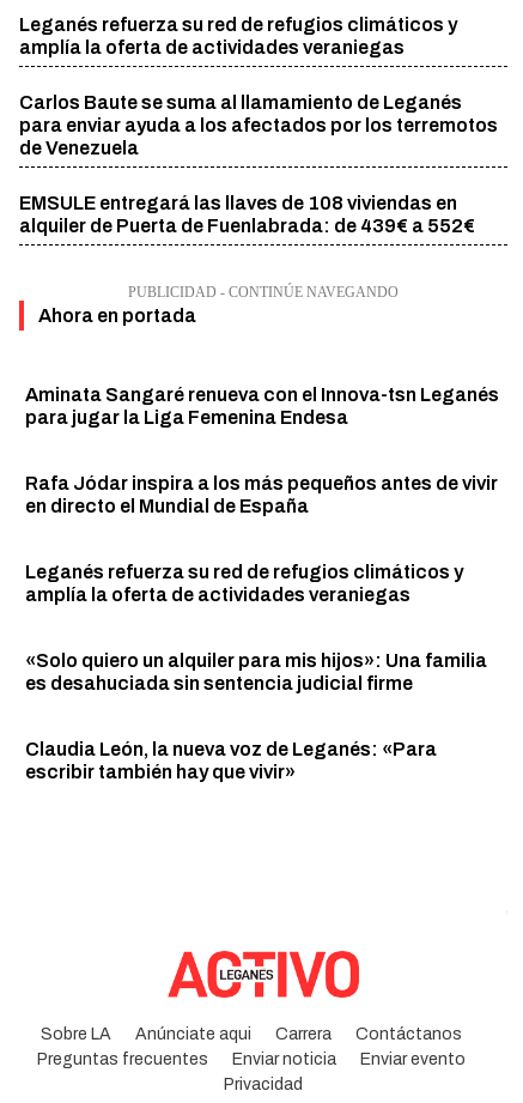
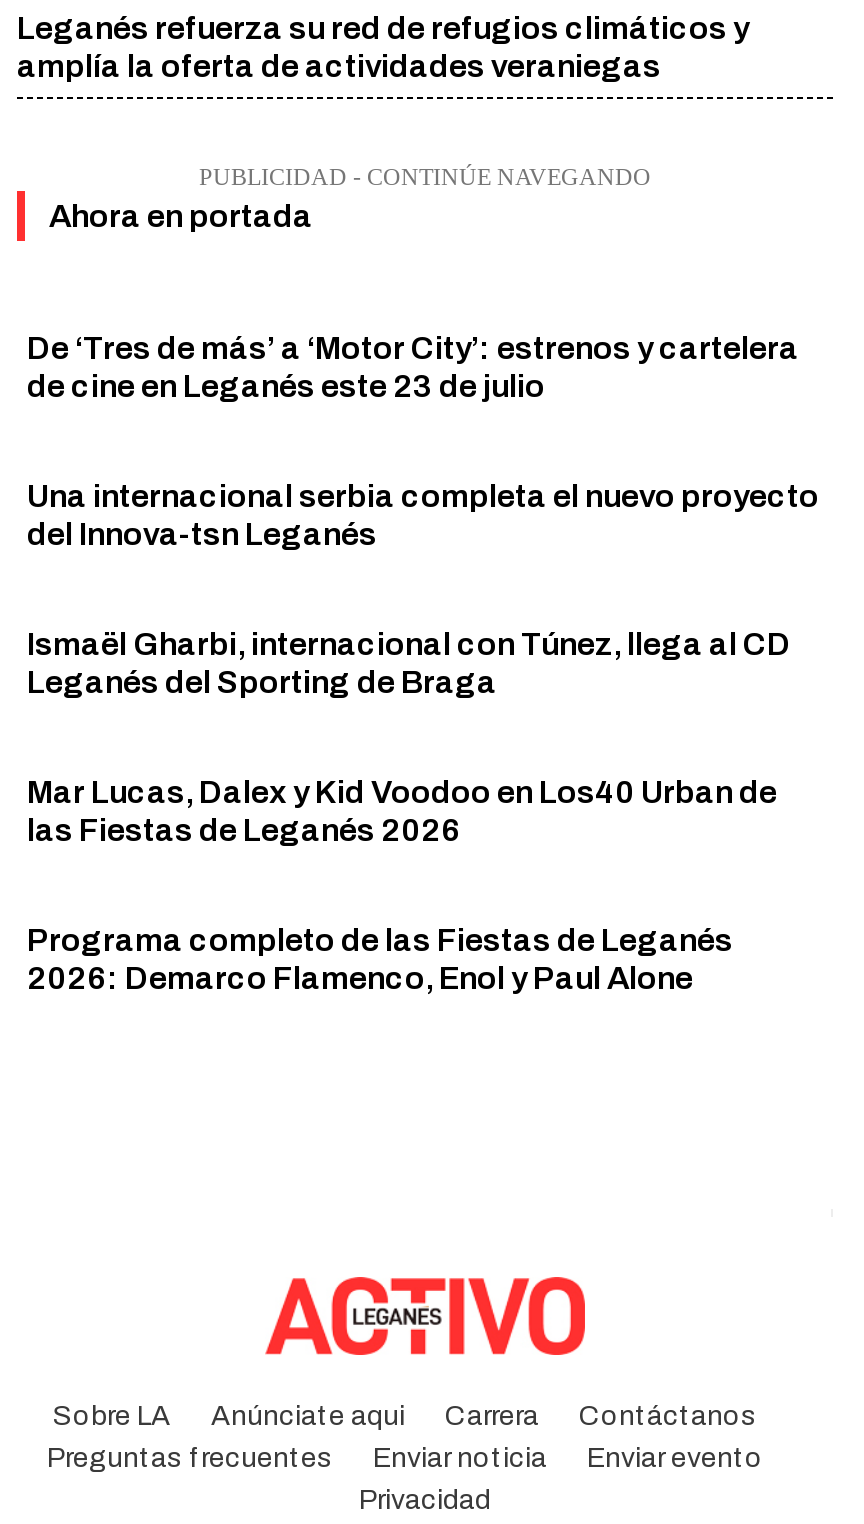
- Carlos Baute se suma al llamamiento de Leganés
- para enviar ayuda a los afectados por los terremotos
- de Venezuela
- EMSULE entregará las llaves de 108 viviendas en
- alquiler de Puerta de Fuenlabrada: de 439€ a 552€

- Aminata Sangaré renueva con el Innova-tsn Leganés
- para jugar la Liga Femenina Endesa
+ De ‘Tres de más’ a ‘Motor City’: estrenos y cartelera
+ de cine en Leganés este 23 de julio

- Rafa Jódar inspira a los más pequeños antes de vivir
- en directo el Mundial de España
+ Una internacional serbia completa el nuevo proyecto
+ del Innova-tsn Leganés

- Leganés refuerza su red de refugios climáticos y
- amplía la oferta de actividades veraniegas
+ Ismaël Gharbi, internacional con Túnez, llega al CD
+ Leganés del Sporting de Braga

- «Solo quiero un alquiler para mis hijos»: Una familia
- es desahuciada sin sentencia judicial firme
+ Mar Lucas, Dalex y Kid Voodoo en Los40 Urban de
+ las Fiestas de Leganés 2026

- Claudia León, la nueva voz de Leganés: «Para
- escribir también hay que vivir»
+ Programa completo de las Fiestas de Leganés
+ 2026: Demarco Flamenco, Enol y Paul Alone
